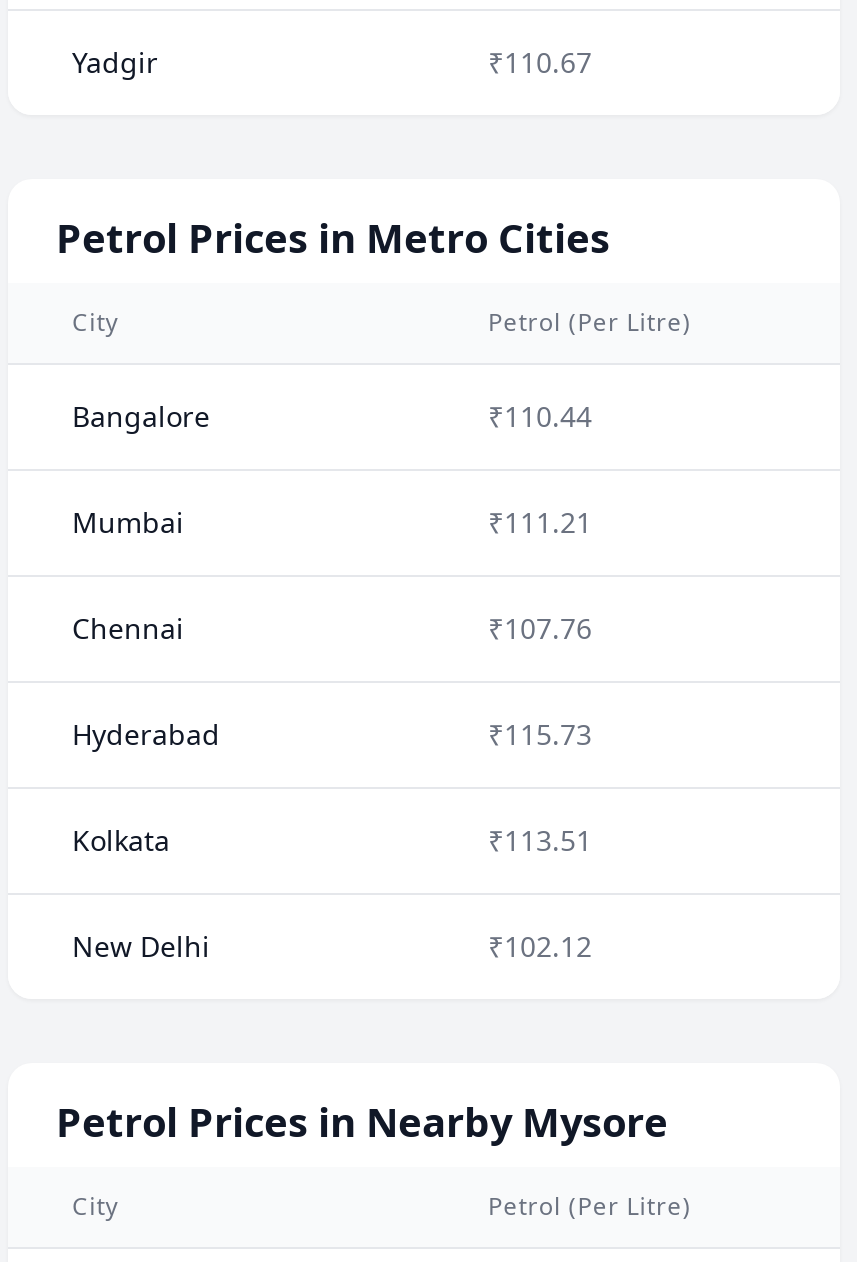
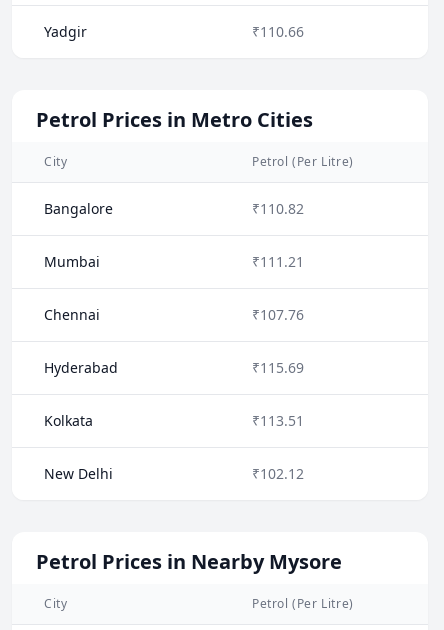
- ₹110.67
+ ₹110.66

- ₹110.44
+ ₹110.82

- ₹115.73
+ ₹115.69
